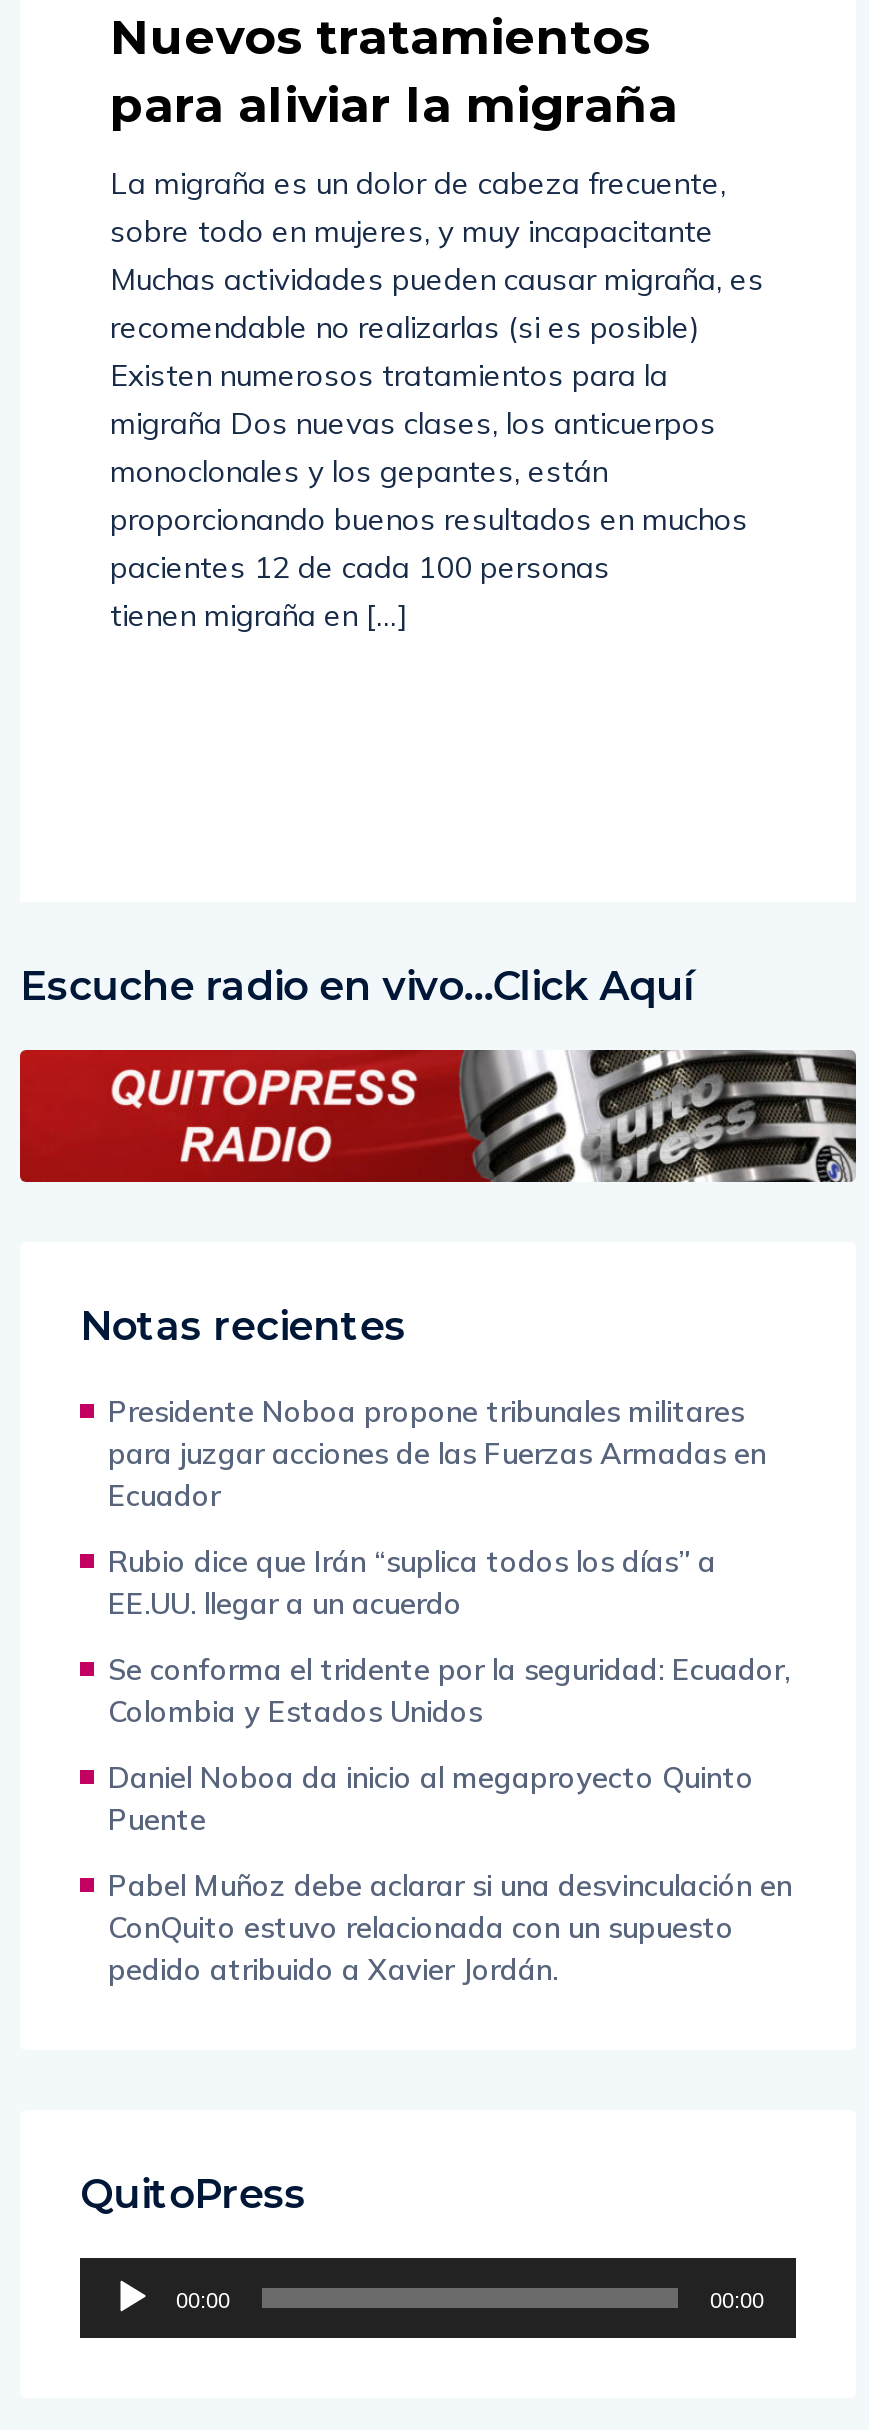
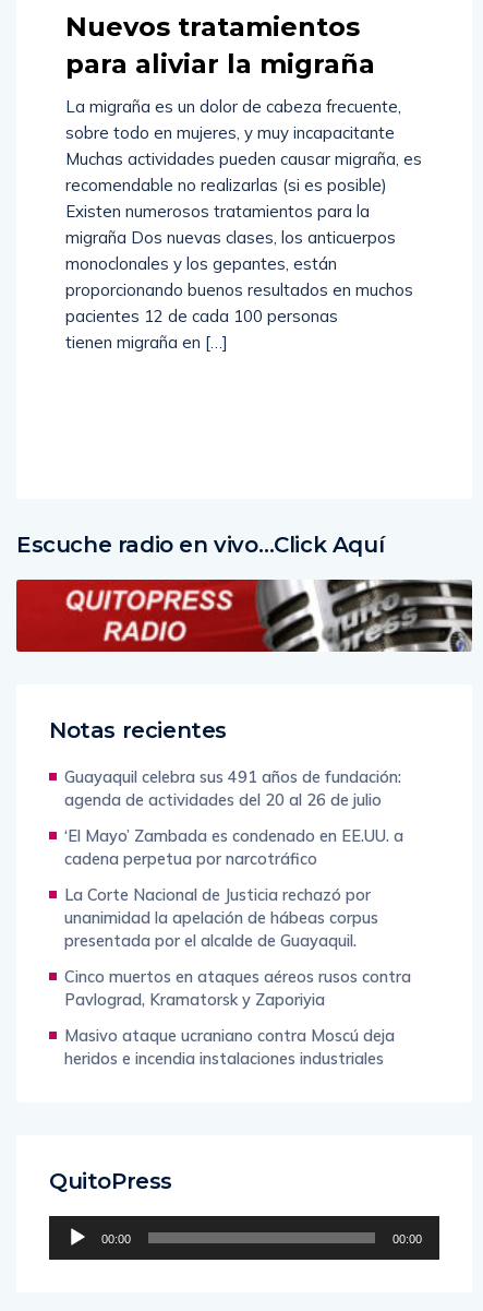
- Presidente Noboa propone tribunales militares
- para juzgar acciones de las Fuerzas Armadas en
- Ecuador
+ Guayaquil celebra sus 491 años de fundación:
+ agenda de actividades del 20 al 26 de julio

- Rubio dice que Irán “suplica todos los días” a
- EE.UU. llegar a un acuerdo
+ ‘El Mayo’ Zambada es condenado en EE.UU. a
+ cadena perpetua por narcotráfico

- Se conforma el tridente por la seguridad: Ecuador,
- Colombia y Estados Unidos
+ La Corte Nacional de Justicia rechazó por
+ unanimidad la apelación de hábeas corpus
+ presentada por el alcalde de Guayaquil.

- Daniel Noboa da inicio al megaproyecto Quinto
- Puente
+ Cinco muertos en ataques aéreos rusos contra
+ Pavlograd, Kramatorsk y Zaporiyia

- Pabel Muñoz debe aclarar si una desvinculación en
- ConQuito estuvo relacionada con un supuesto
- pedido atribuido a Xavier Jordán.
+ Masivo ataque ucraniano contra Moscú deja
+ heridos e incendia instalaciones industriales
